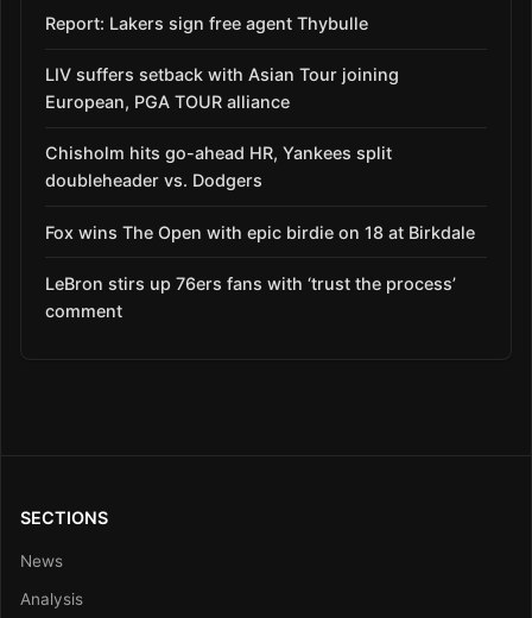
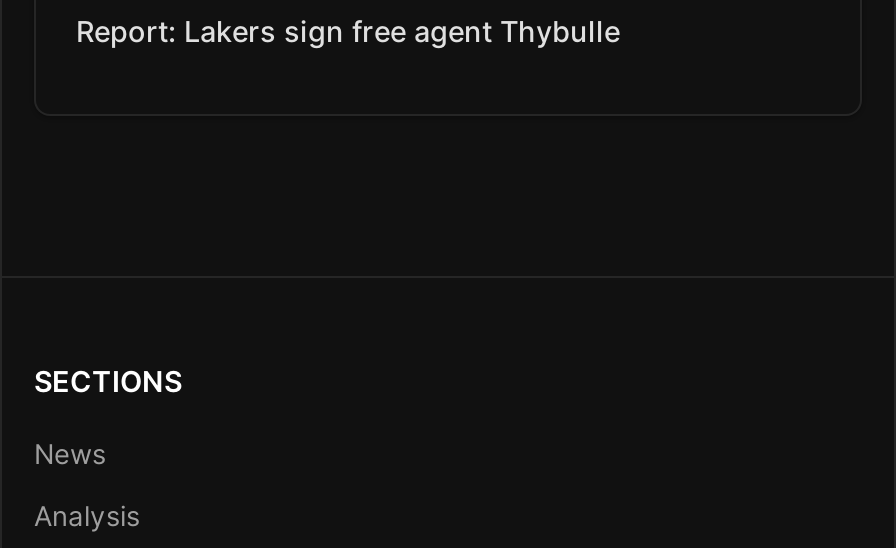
- LIV suffers setback with Asian Tour joining
- European, PGA TOUR alliance
- Chisholm hits go-ahead HR, Yankees split
- doubleheader vs. Dodgers
- Fox wins The Open with epic birdie on 18 at Birkdale
- LeBron stirs up 76ers fans with ‘trust the process’
- comment
